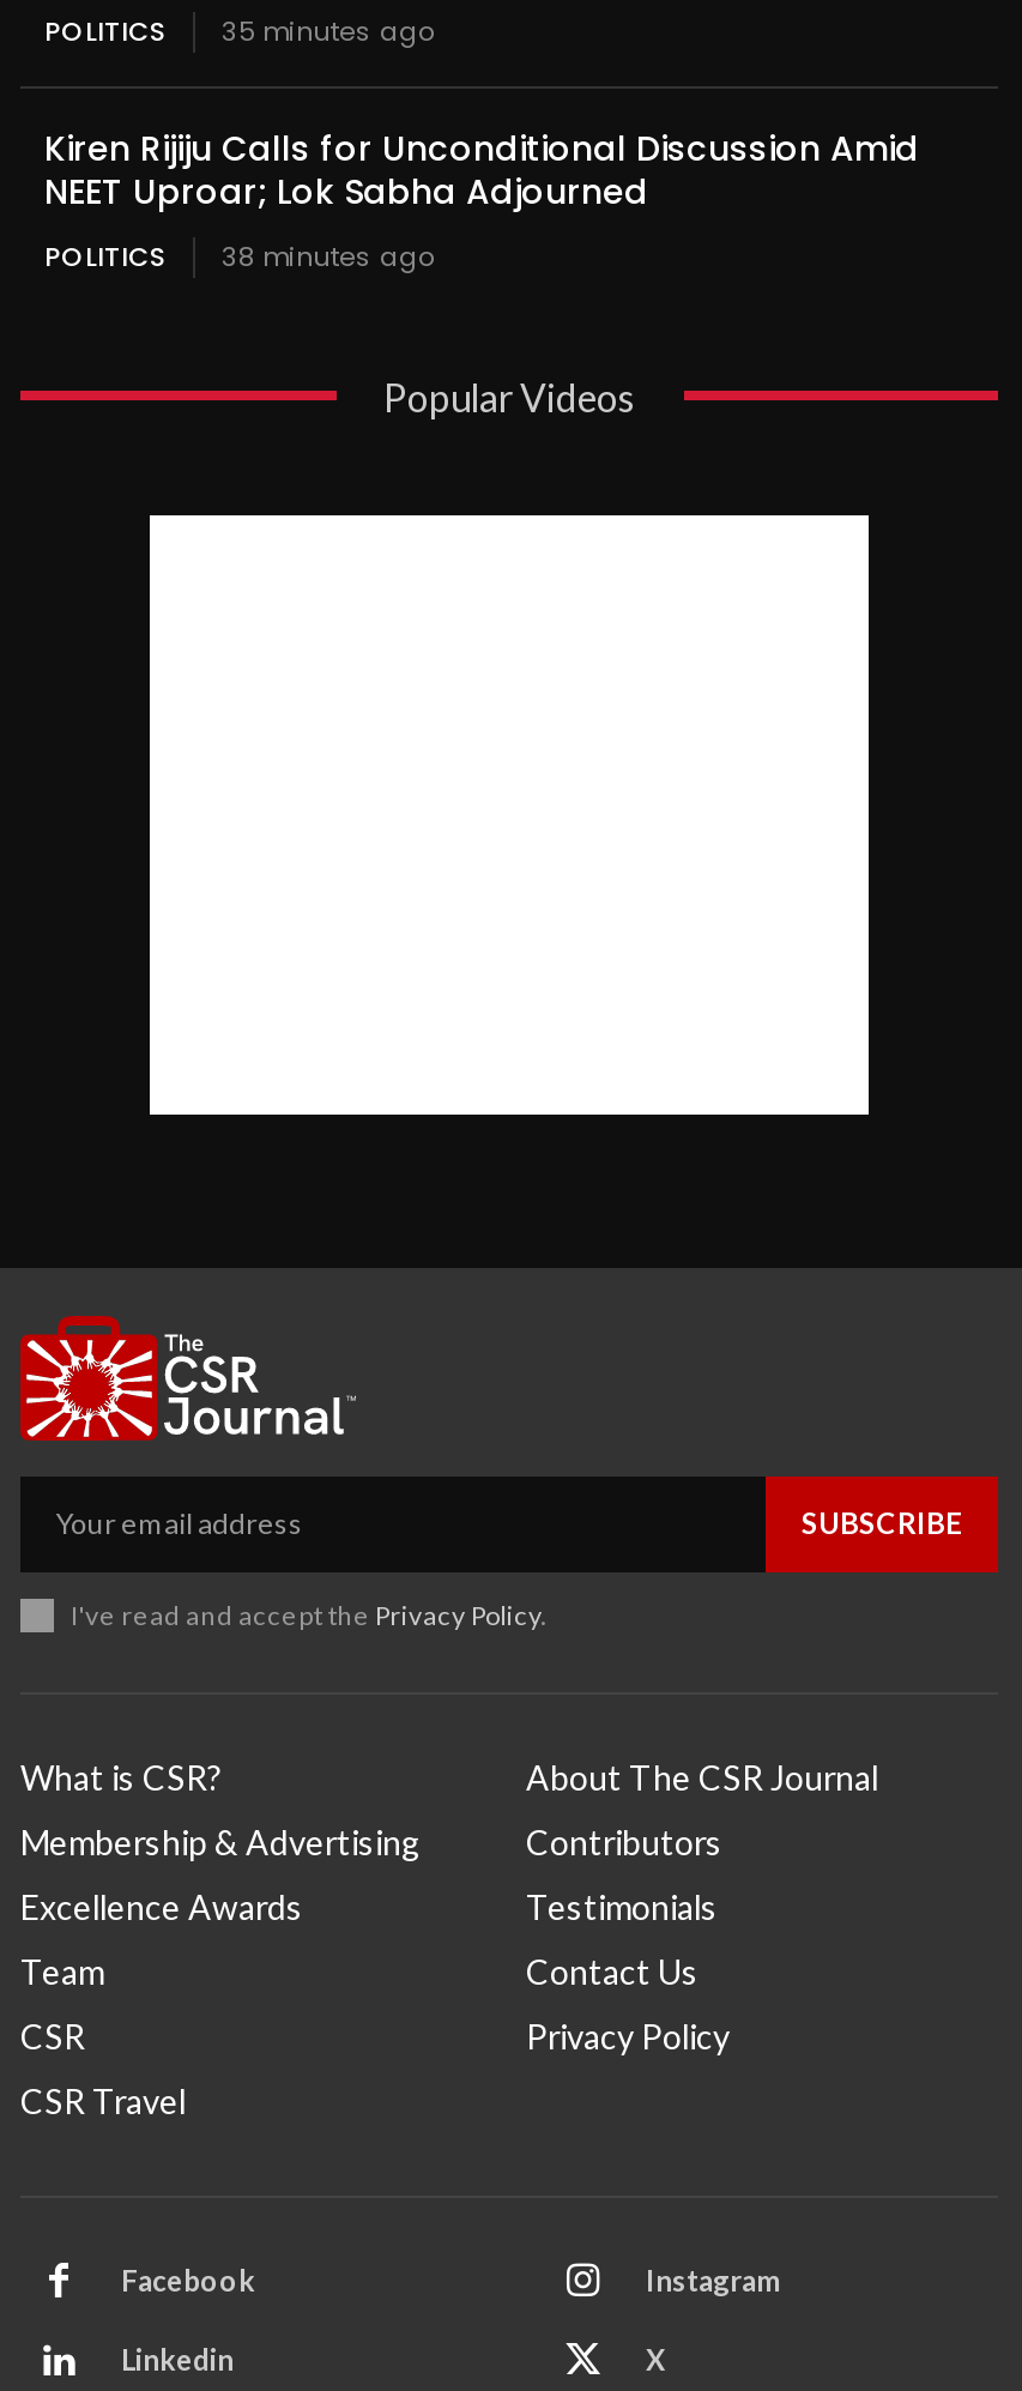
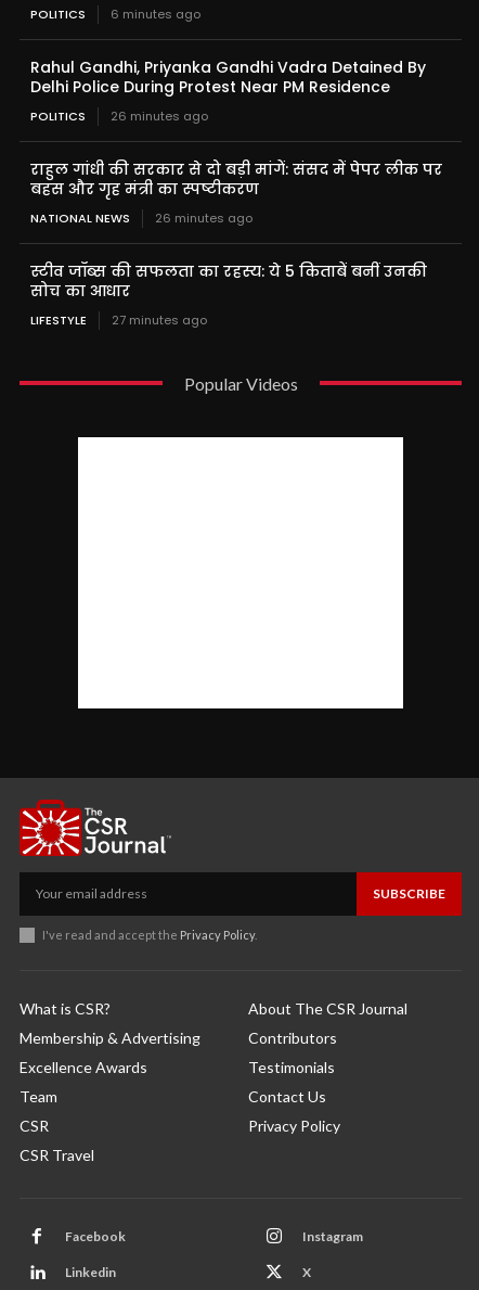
- POLITICS 35 minutes ago
+ POLITICS 6 minutes ago

- Kiren Rijiju Calls for Unconditional Discussion Amid
- NEET Uproar; Lok Sabha Adjourned
+ Rahul Gandhi, Priyanka Gandhi Vadra Detained By
+ Delhi Police During Protest Near PM Residence

- 38 minutes ago
+ 26 minutes ago
+ राहुल गांधी की सरकार से दो बड़ी मांगें: संसद में पेपर लीक पर
+ बहस और गृह मंत्री का स्पष्टीकरण
+ NATIONAL NEWS
+ 26 minutes ago
+ स्टीव जॉब्स की सफलता का रहस्य: ये 5 किताबें बनीं उनकी
+ सोच का आधार
+ LIFESTYLE
+ 27 minutes ago
